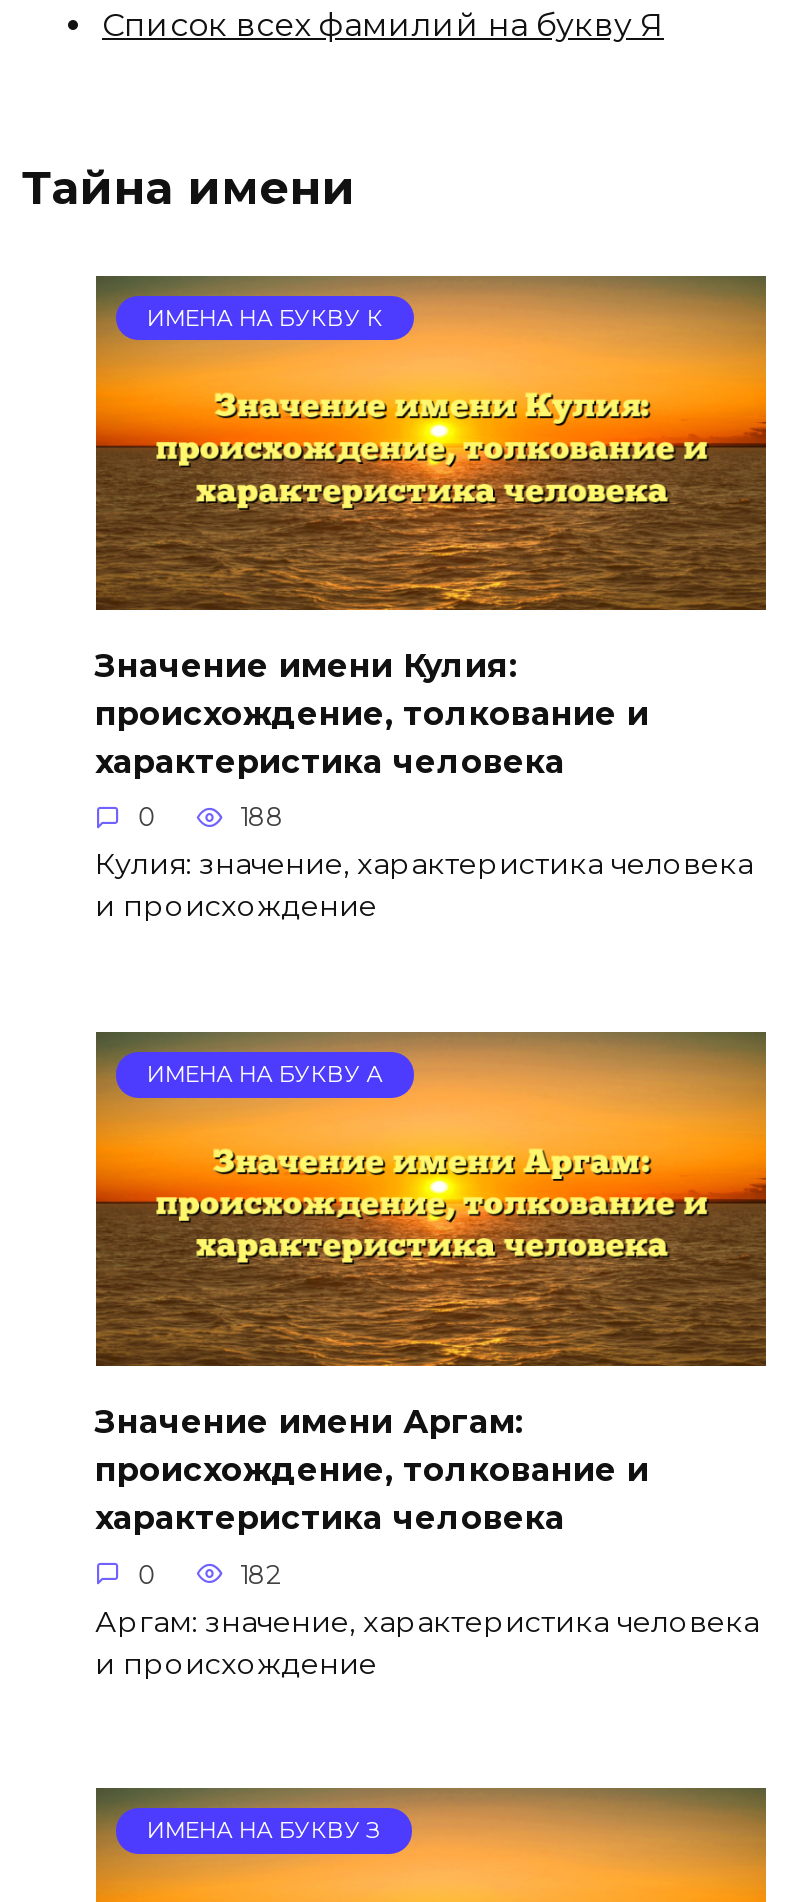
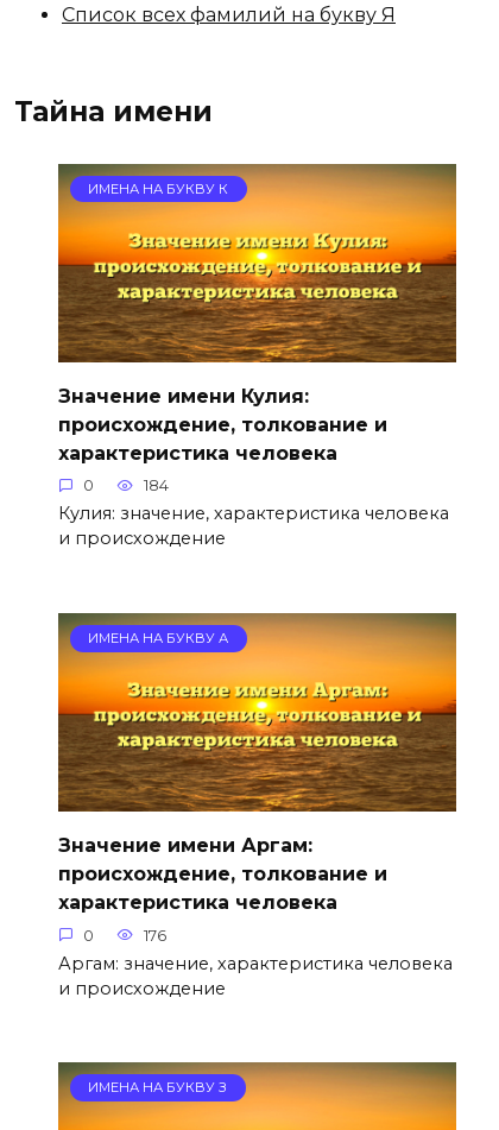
- 188
+ 184

- 182
+ 176
